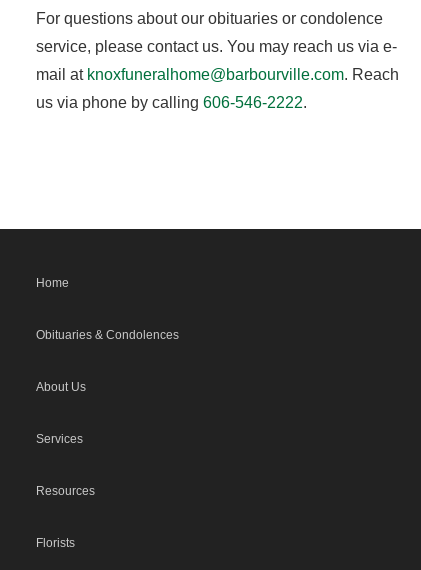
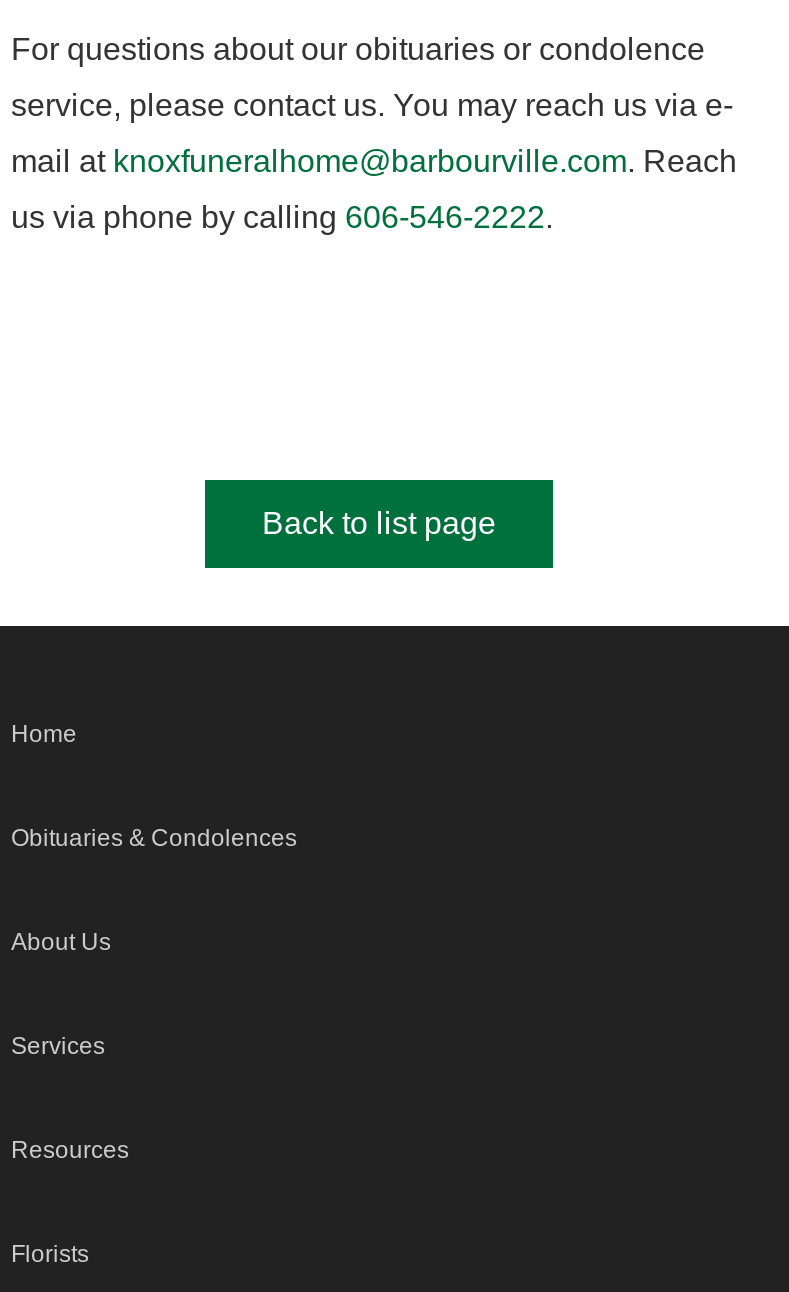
+ Back to list page
